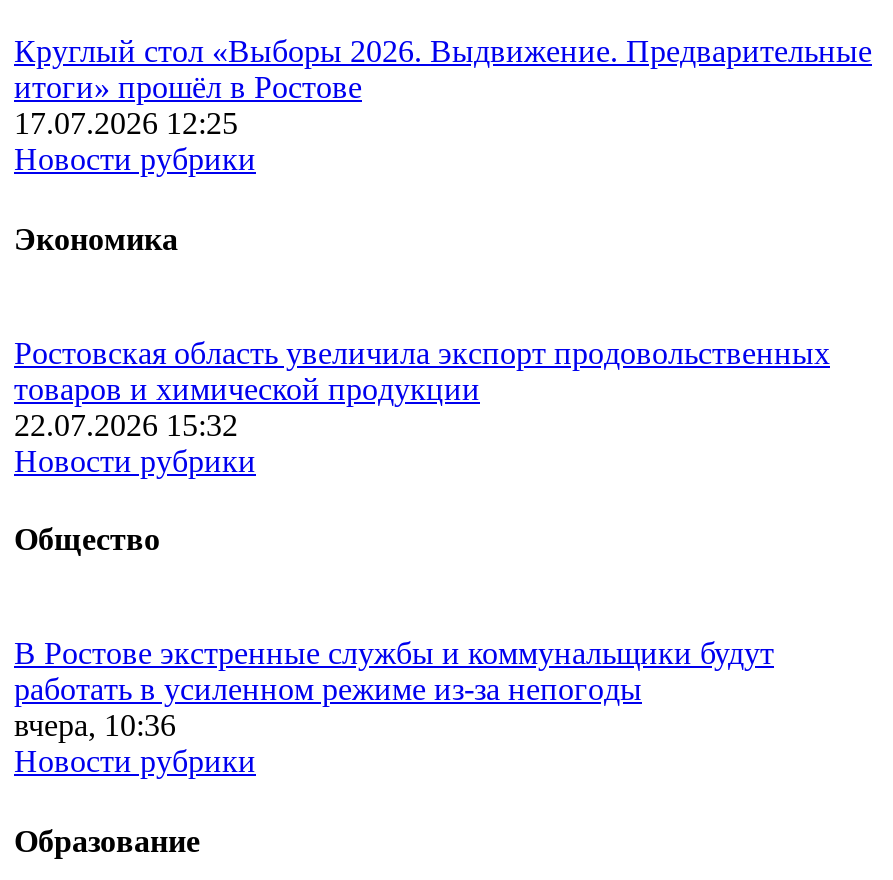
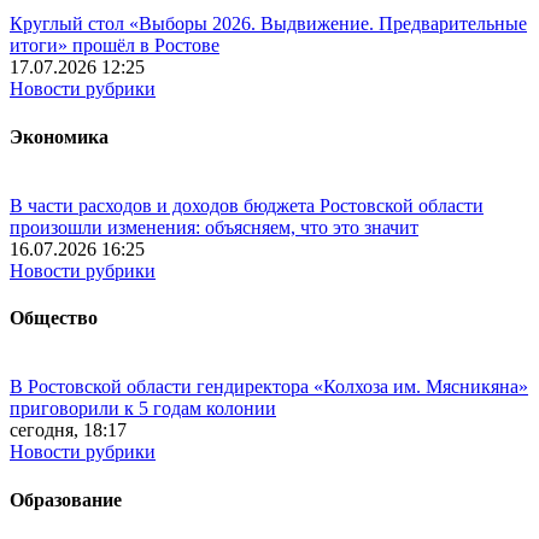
- Ростовская область увеличила экспорт продовольственных
- товаров и химической продукции
- 22.07.2026 15:32
+ В части расходов и доходов бюджета Ростовской области
+ произошли изменения: объясняем, что это значит
+ 16.07.2026 16:25

- В Ростове экстренные службы и коммунальщики будут
- работать в усиленном режиме из-за непогоды
- вчера, 10:36
+ В Ростовской области гендиректора «Колхоза им. Мясникяна»
+ приговорили к 5 годам колонии
+ сегодня, 18:17
